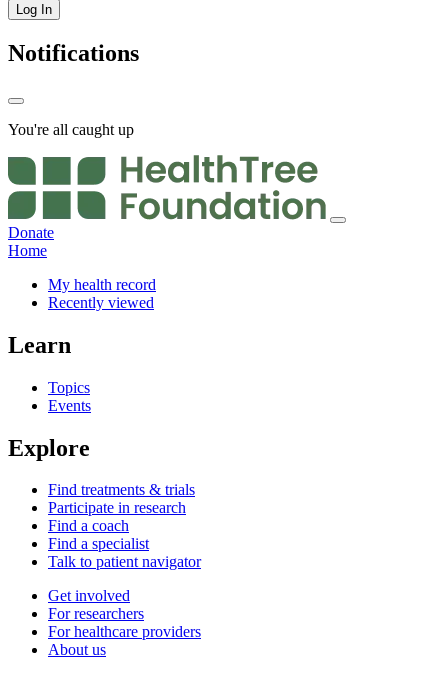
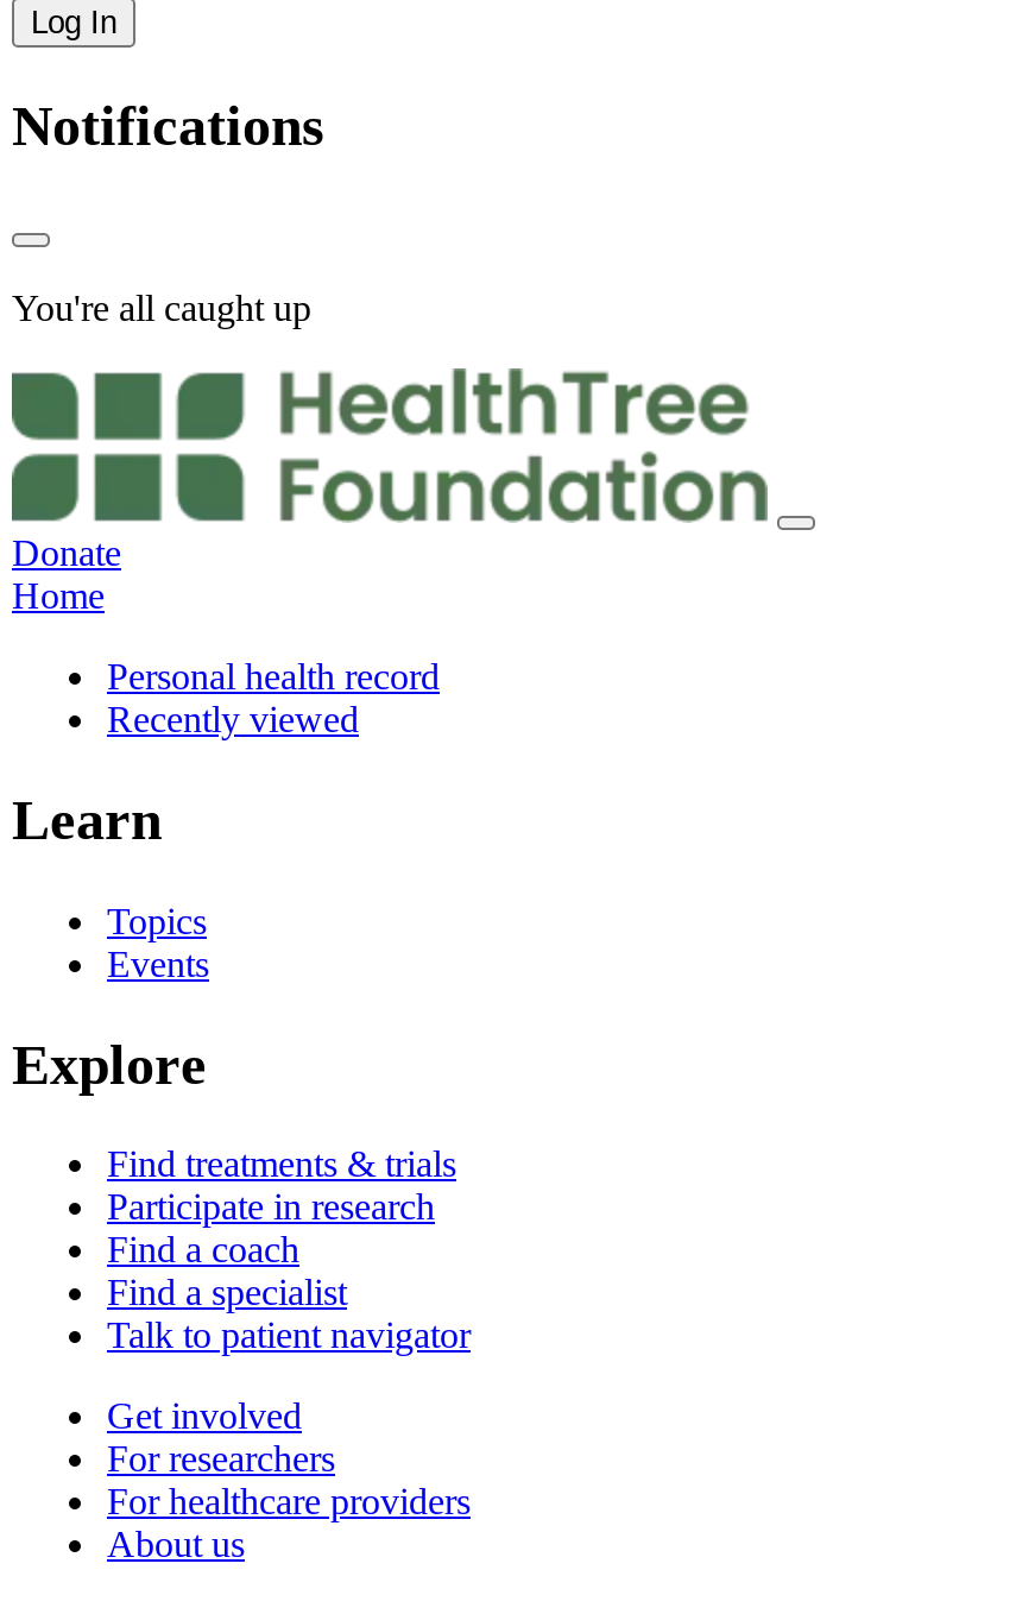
- My health record
+ Personal health record
